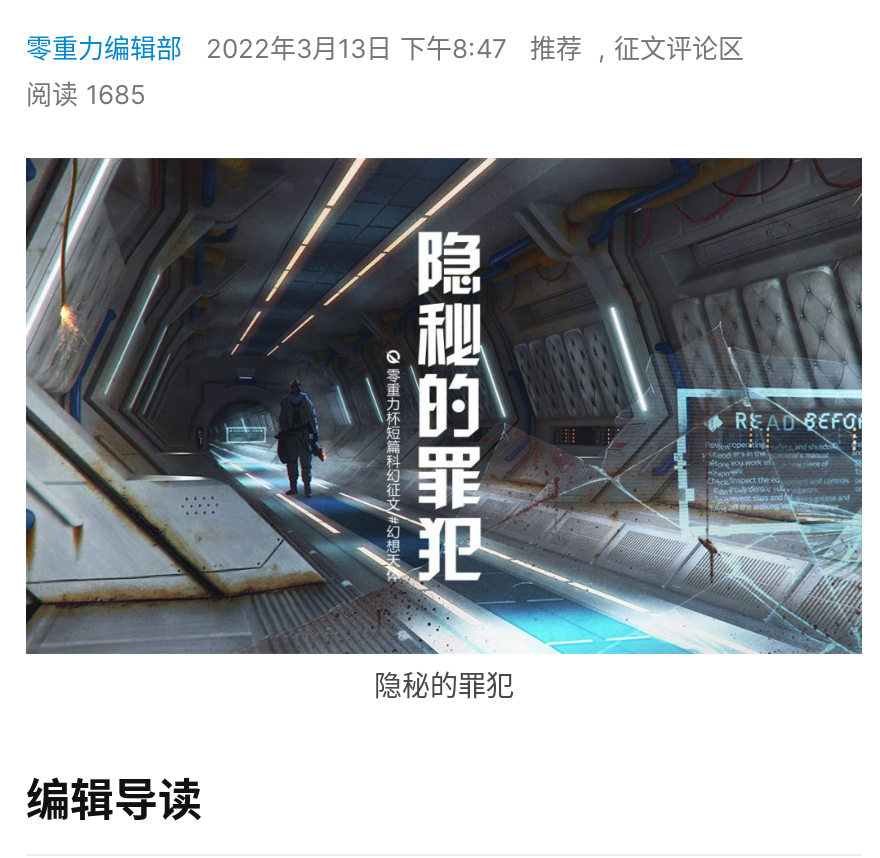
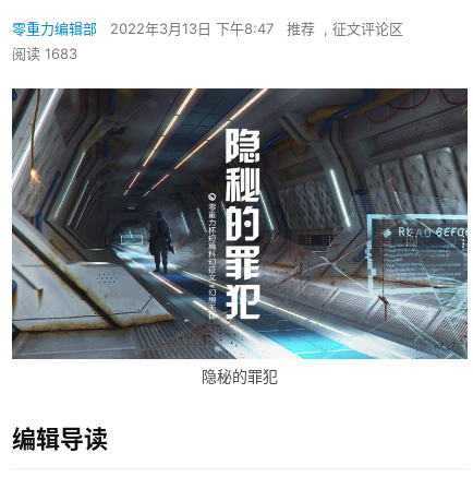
- 阅读 1685
+ 阅读 1683
